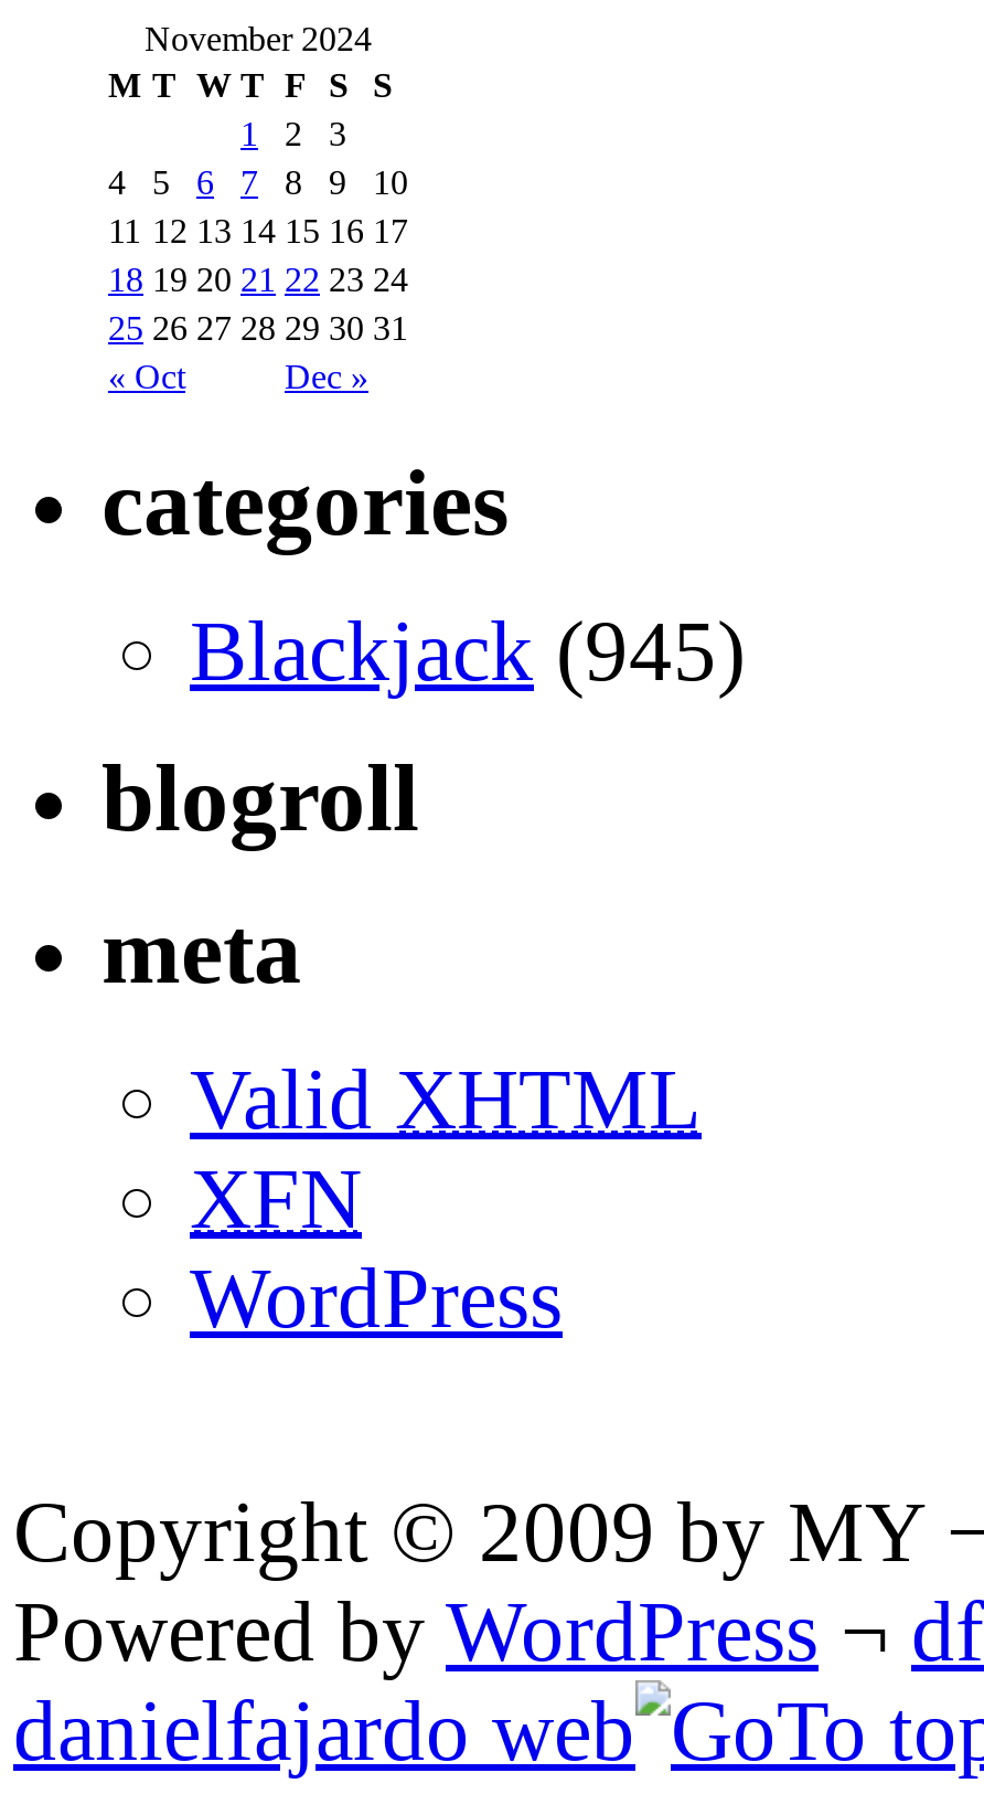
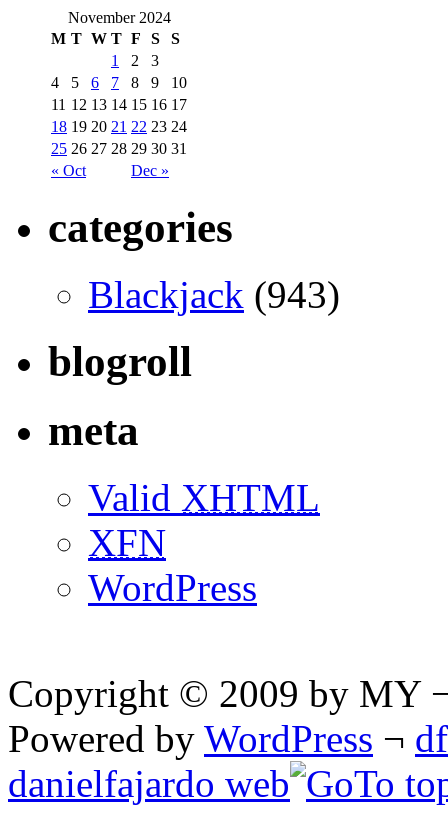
- Blackjack (945)
+ Blackjack (943)
